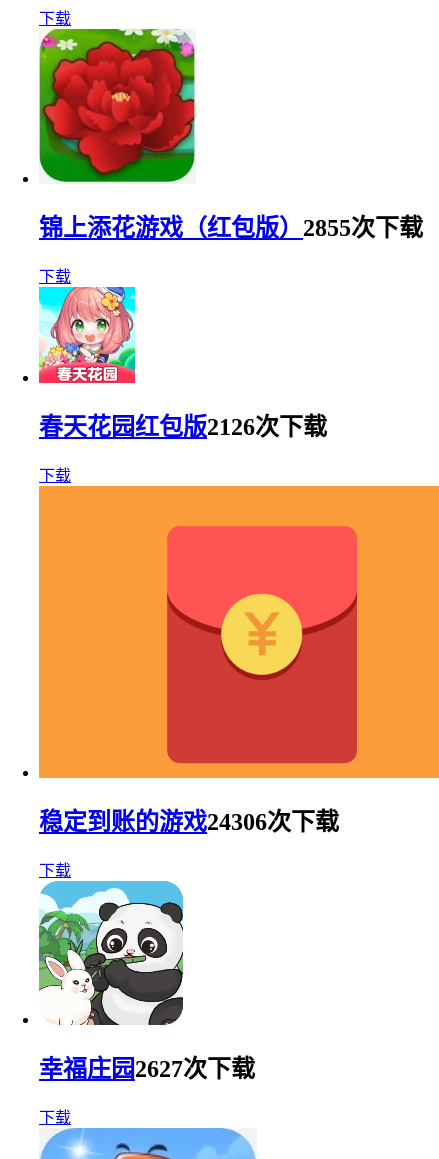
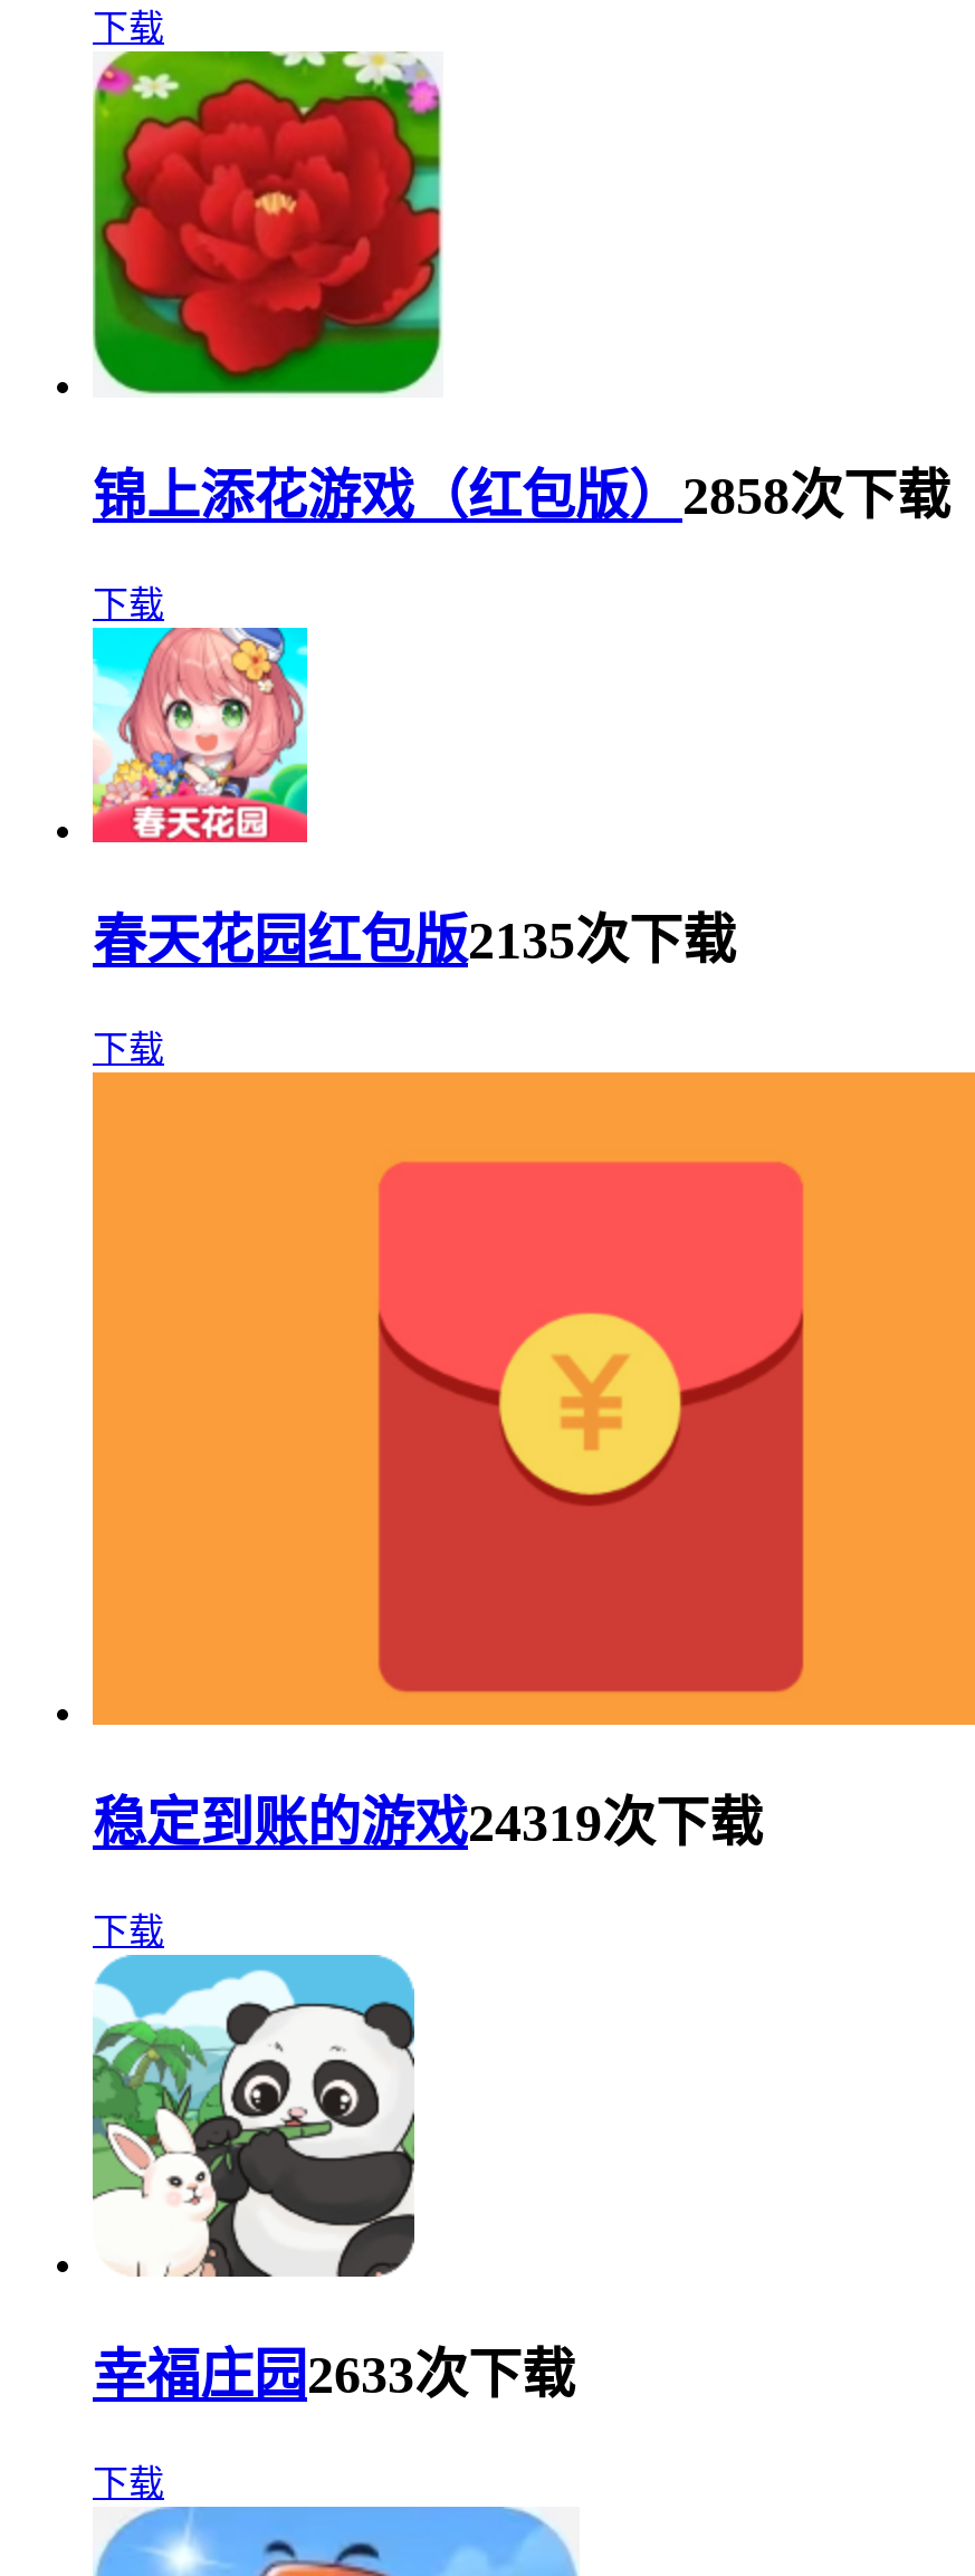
- 锦上添花游戏（红包版）2855次下载
+ 锦上添花游戏（红包版）2858次下载

- 春天花园红包版2126次下载
+ 春天花园红包版2135次下载

- 稳定到账的游戏24306次下载
+ 稳定到账的游戏24319次下载

- 幸福庄园2627次下载
+ 幸福庄园2633次下载
